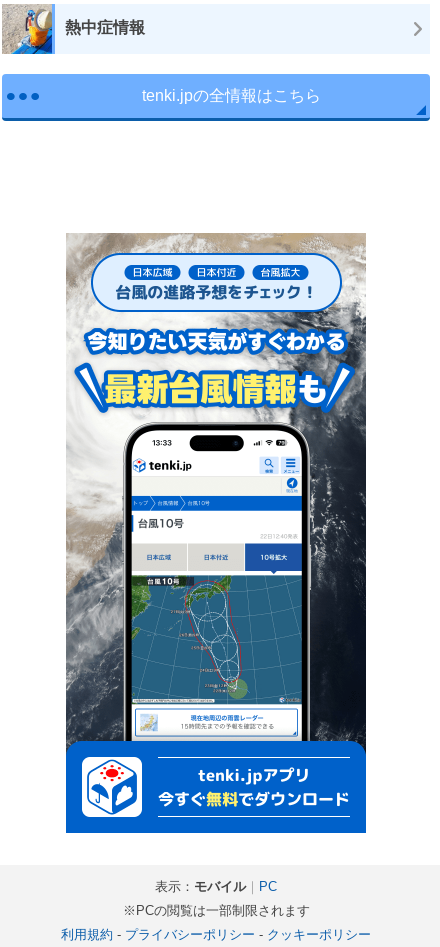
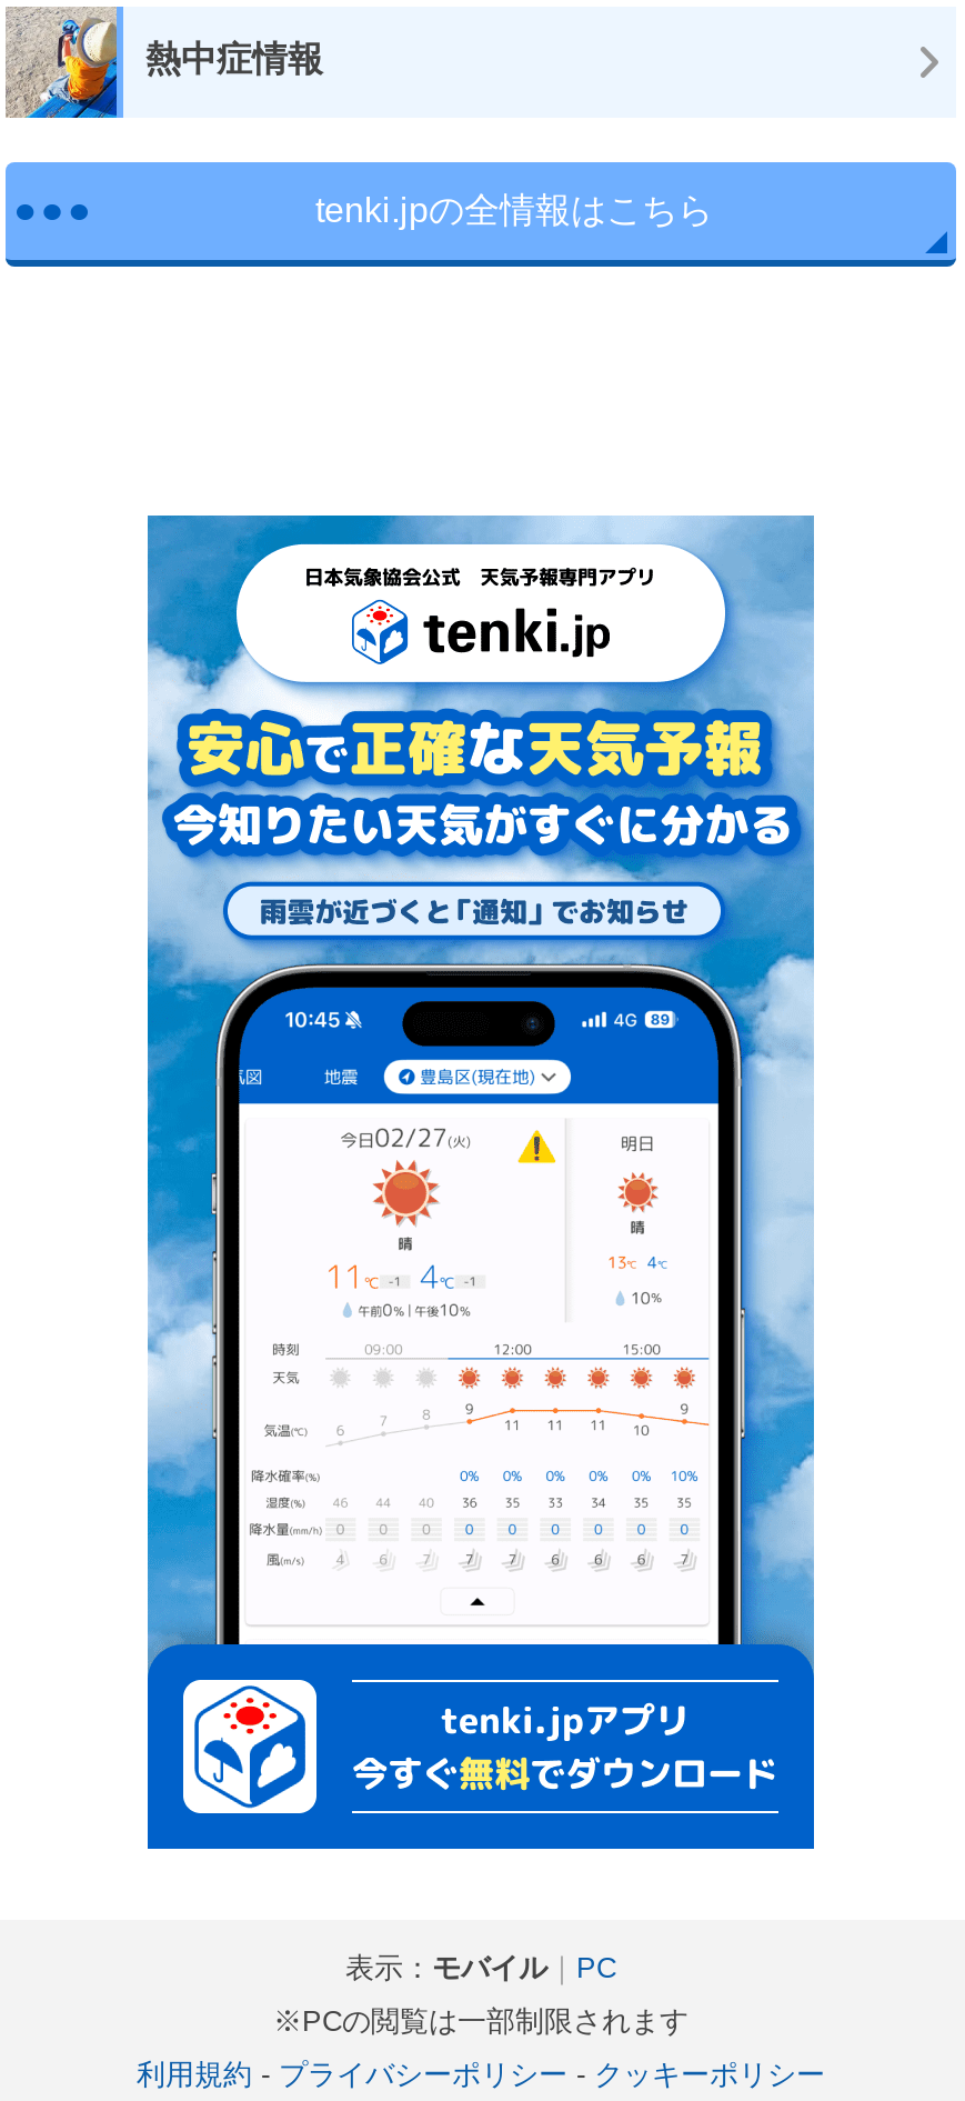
- [image]
+ [image]
